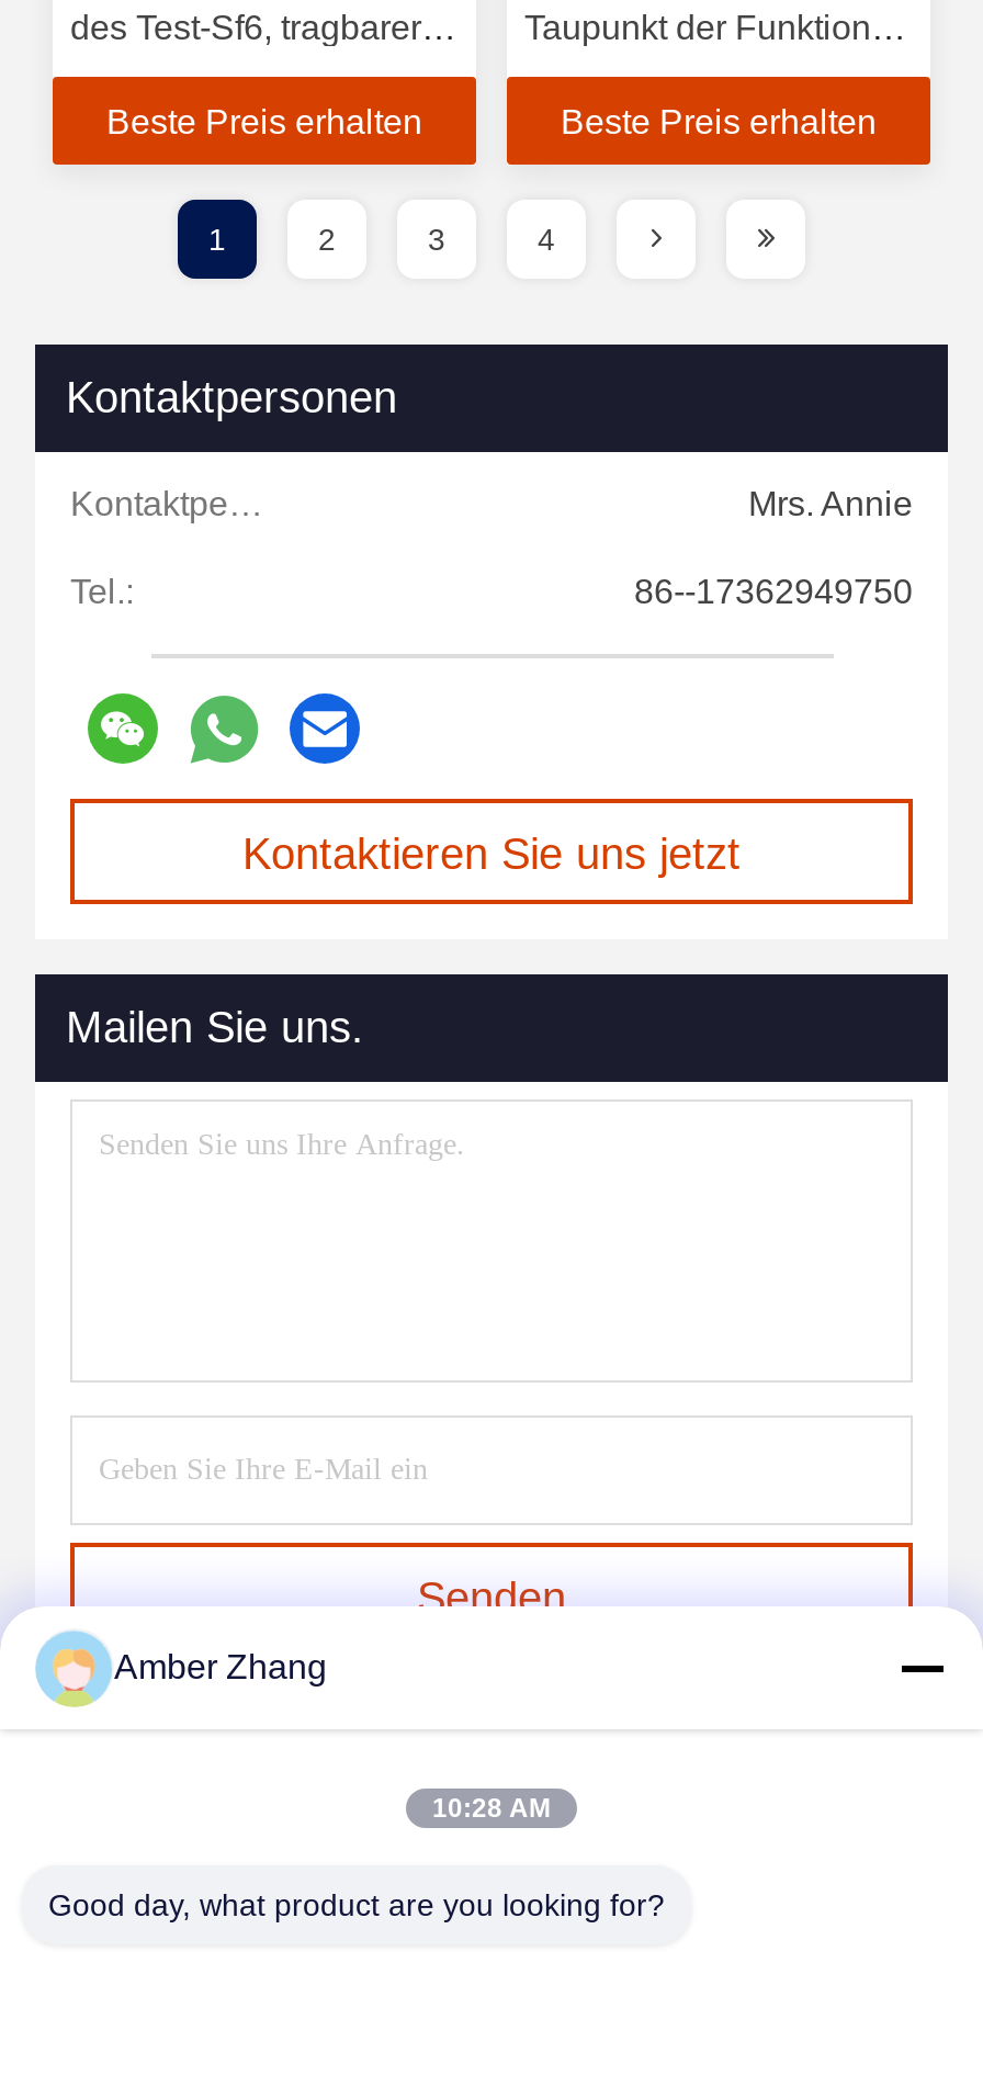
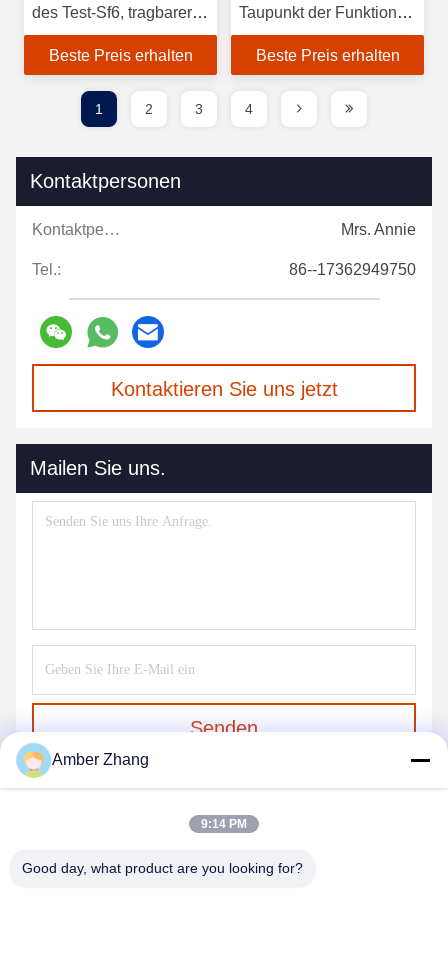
- 10:28 AM
+ 9:14 PM
